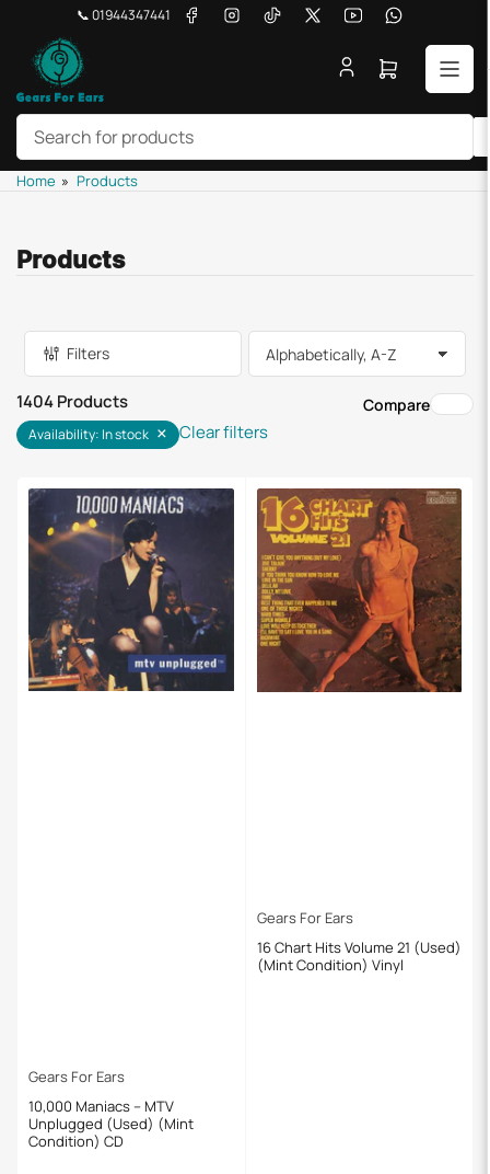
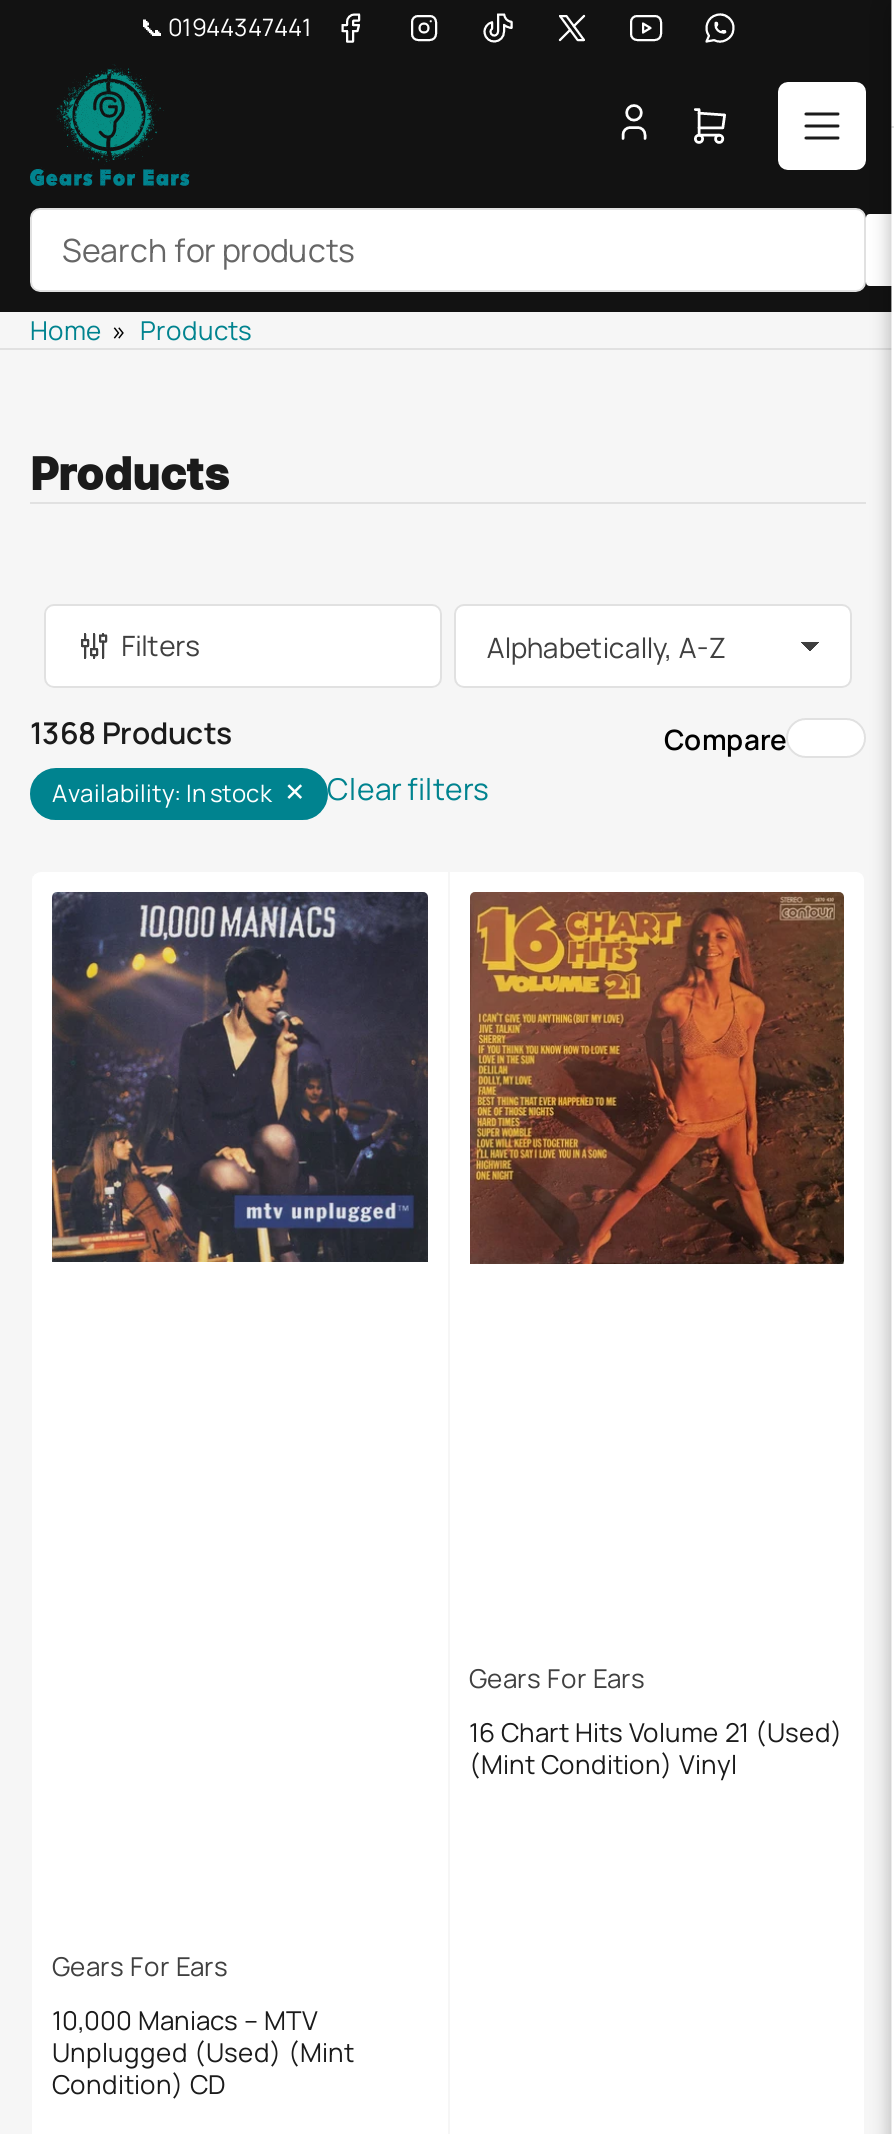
- 1404 Products
+ 1368 Products
